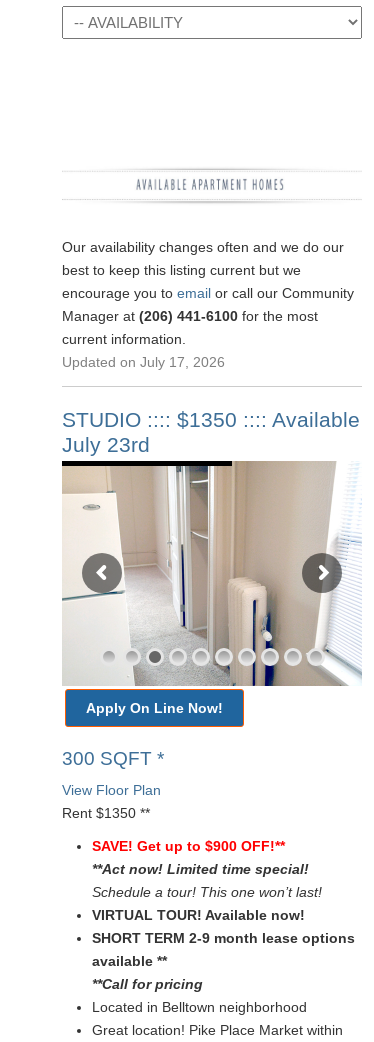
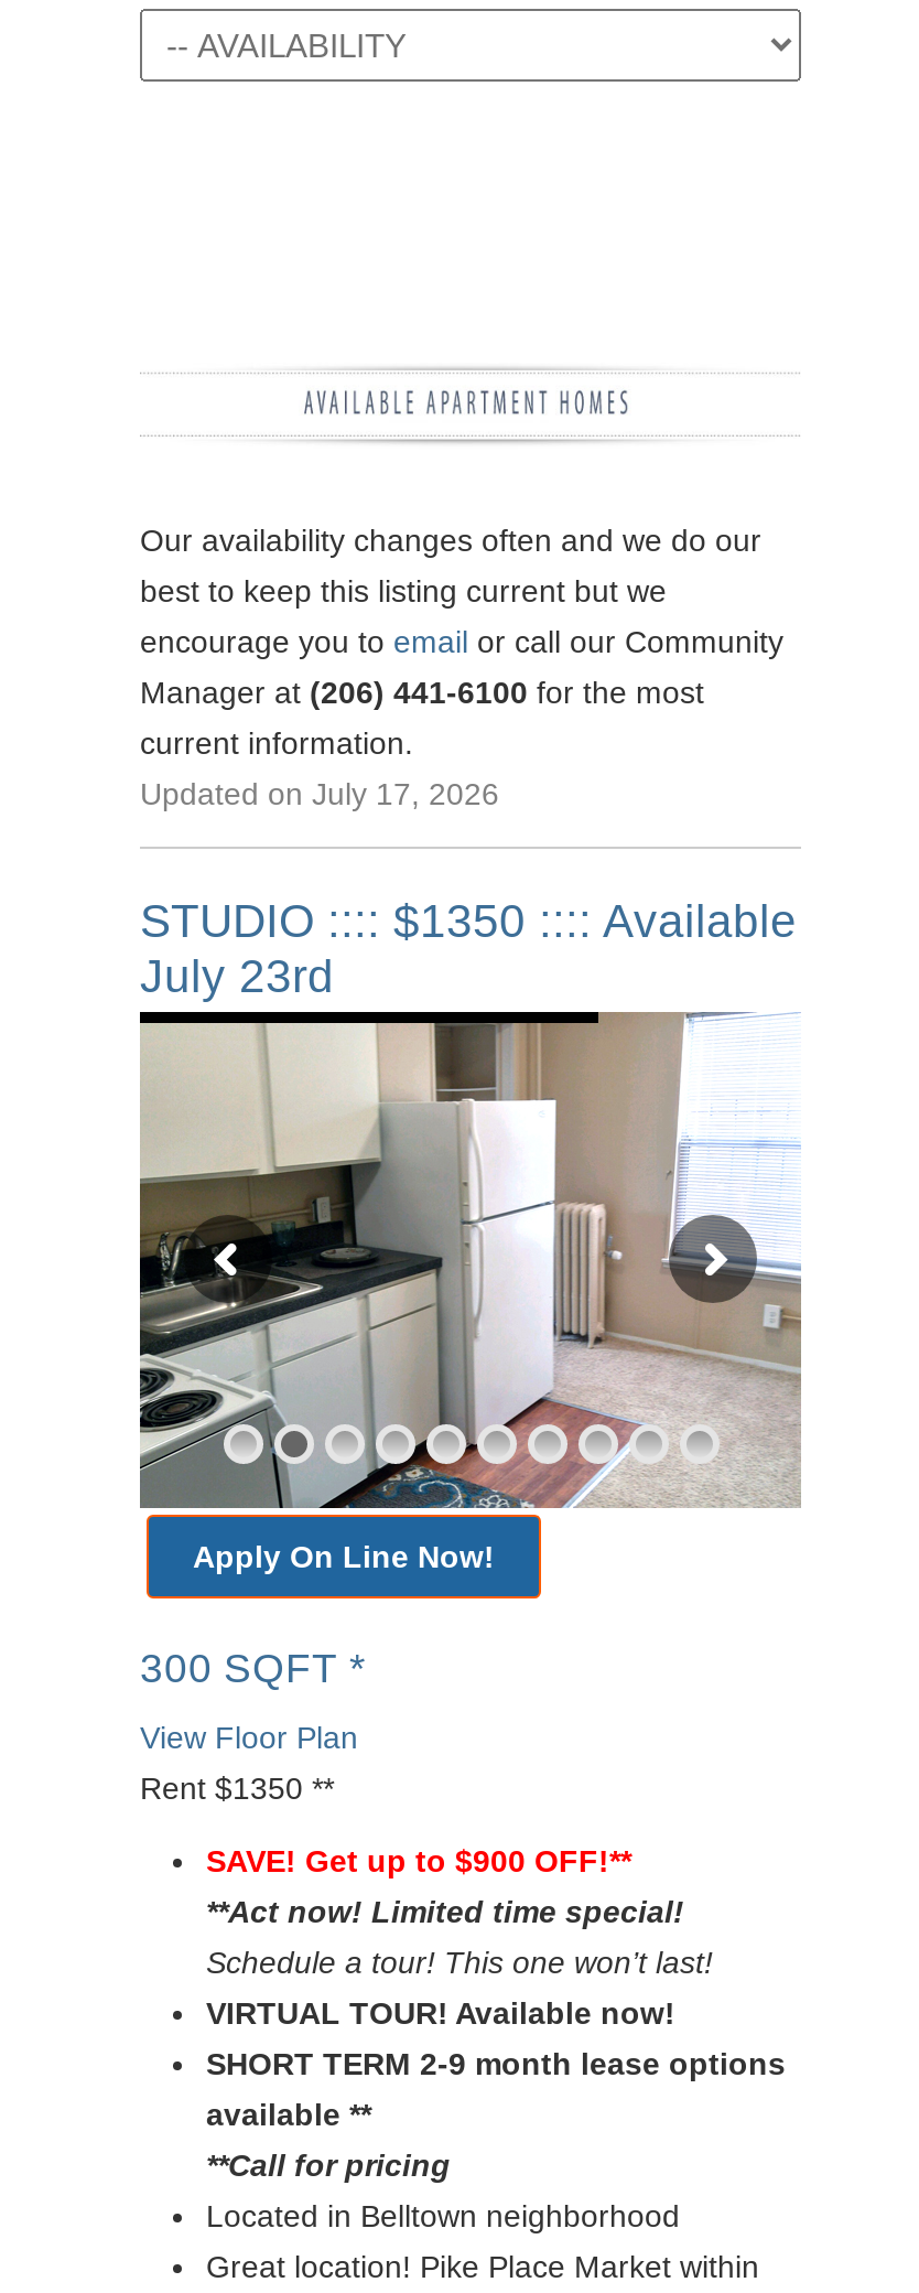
- [image]
+ [image]
